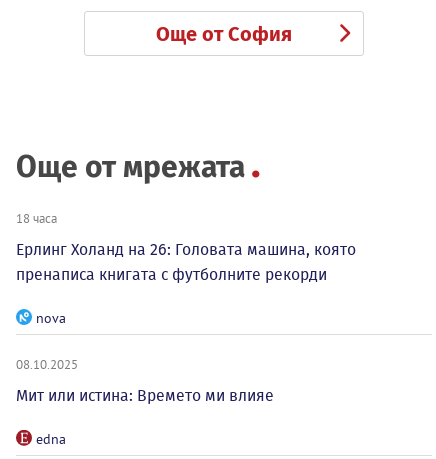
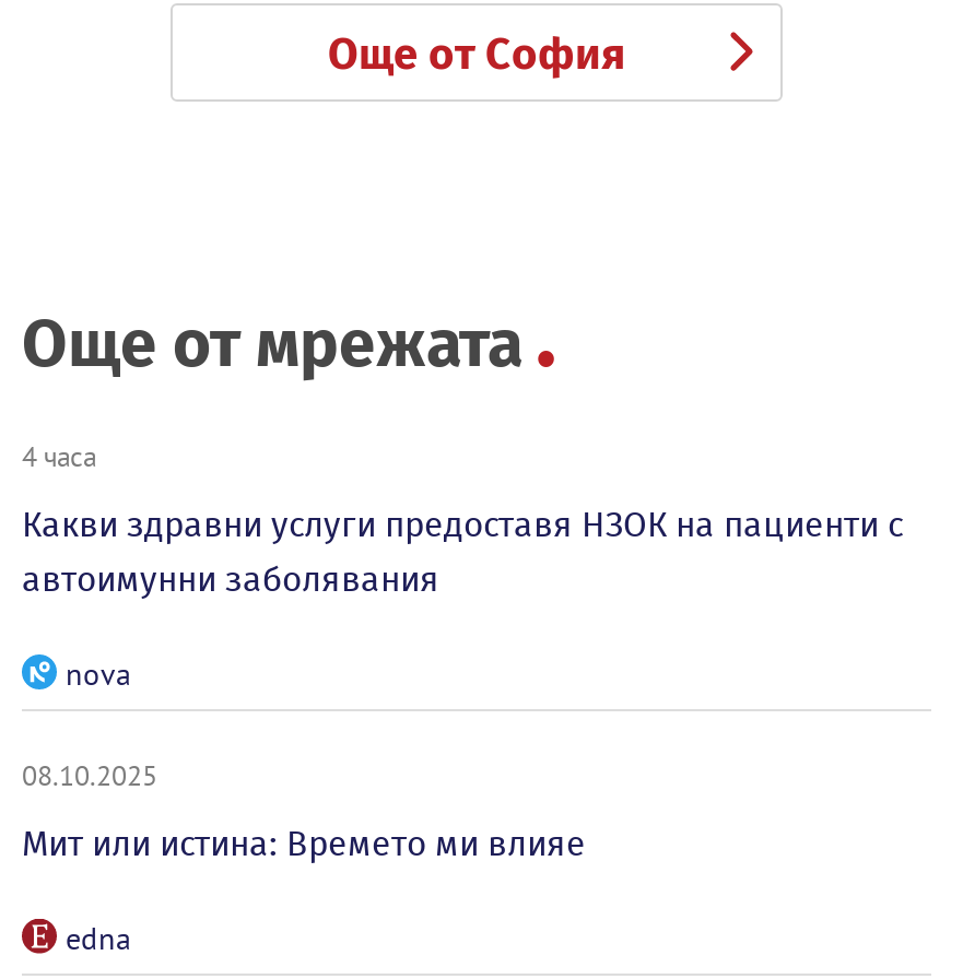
- 18 часа
+ 4 часа

- Ерлинг Холанд на 26: Головата машина, която
- пренаписа книгата с футболните рекорди
+ Какви здравни услуги предоставя НЗОК на пациенти с
+ автоимунни заболявания
